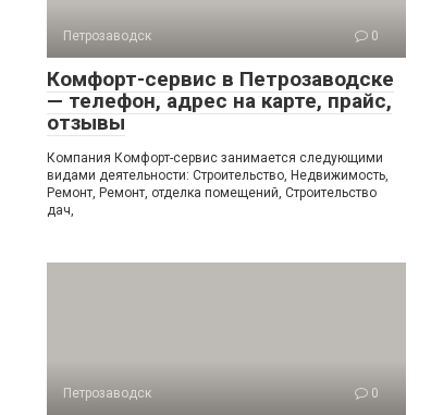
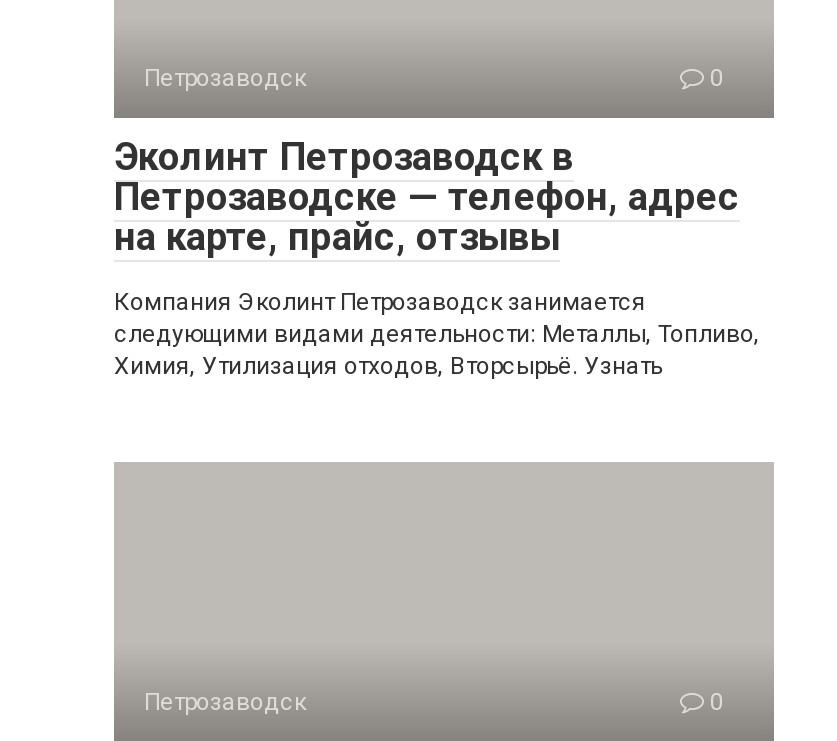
- Комфорт-сервис в Петрозаводске
- — телефон, адрес на карте, прайс,
- отзывы
+ Эколинт Петрозаводск в
+ Петрозаводске — телефон, адрес
+ на карте, прайс, отзывы

- Компания Комфорт-сервис занимается следующими
- видами деятельности: Строительство, Недвижимость,
- Ремонт, Ремонт, отделка помещений, Строительство
- дач,
+ Компания Эколинт Петрозаводск занимается
+ следующими видами деятельности: Металлы, Топливо,
+ Химия, Утилизация отходов, Вторсырьё. Узнать
